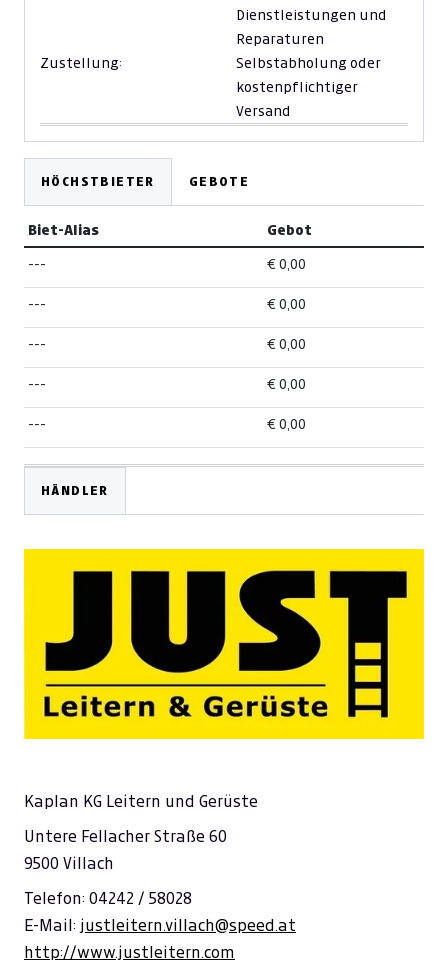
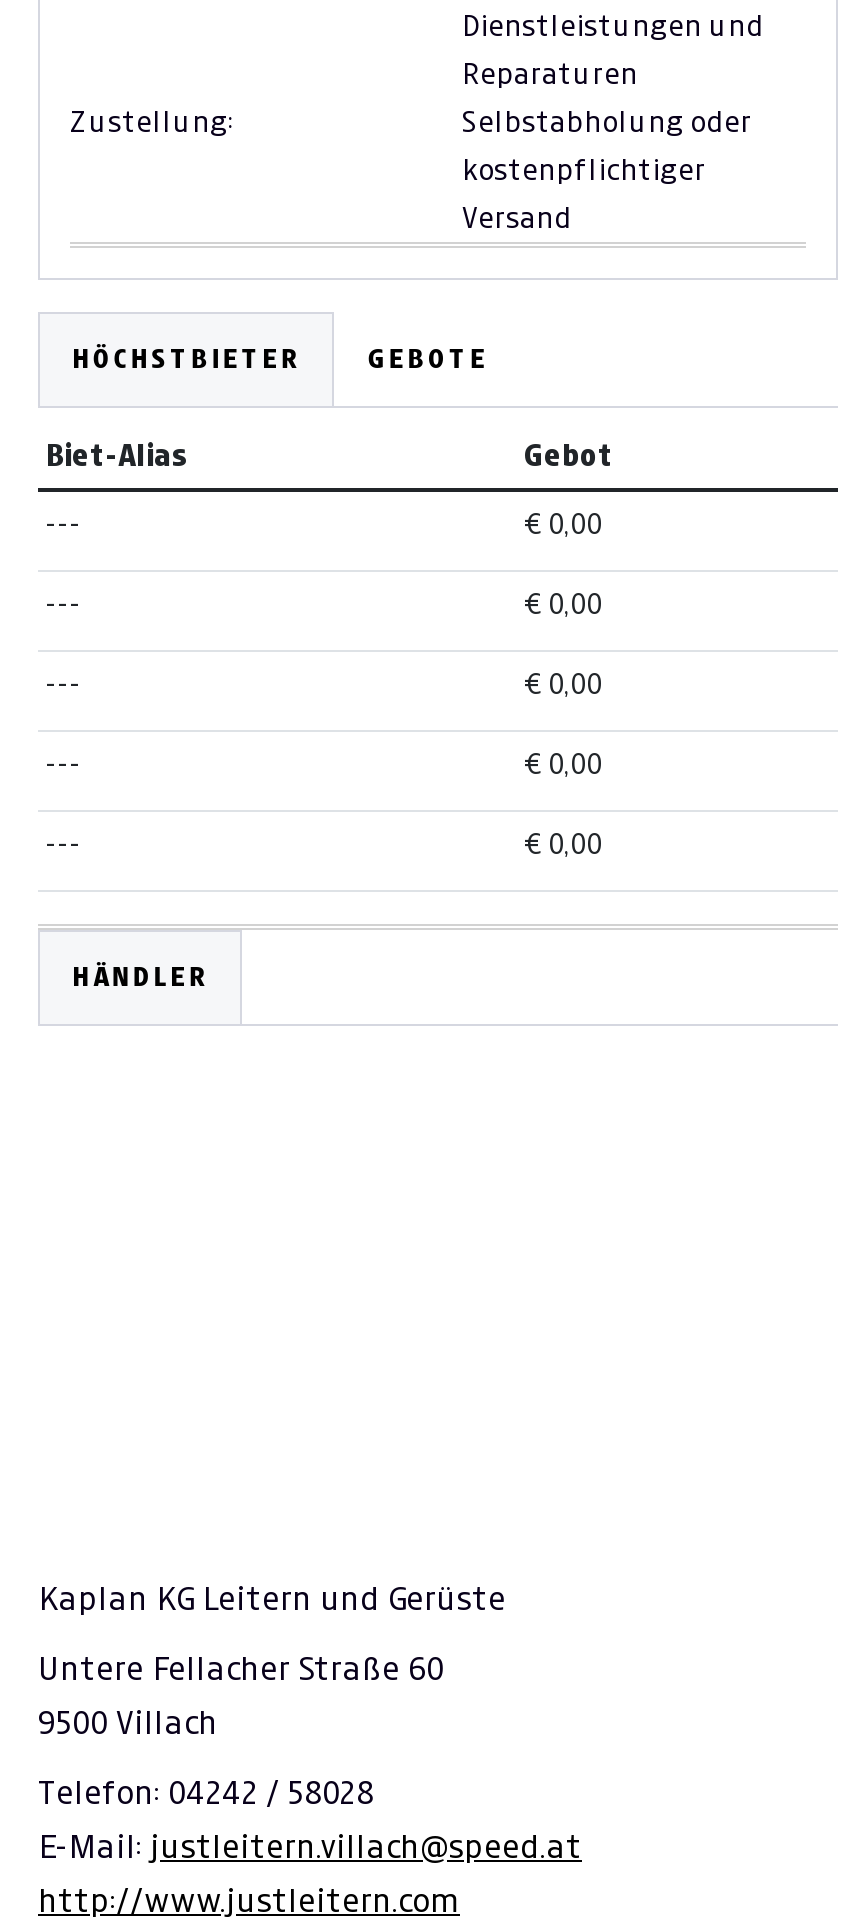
- [image]
